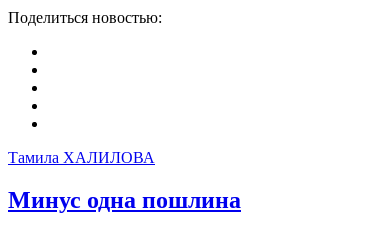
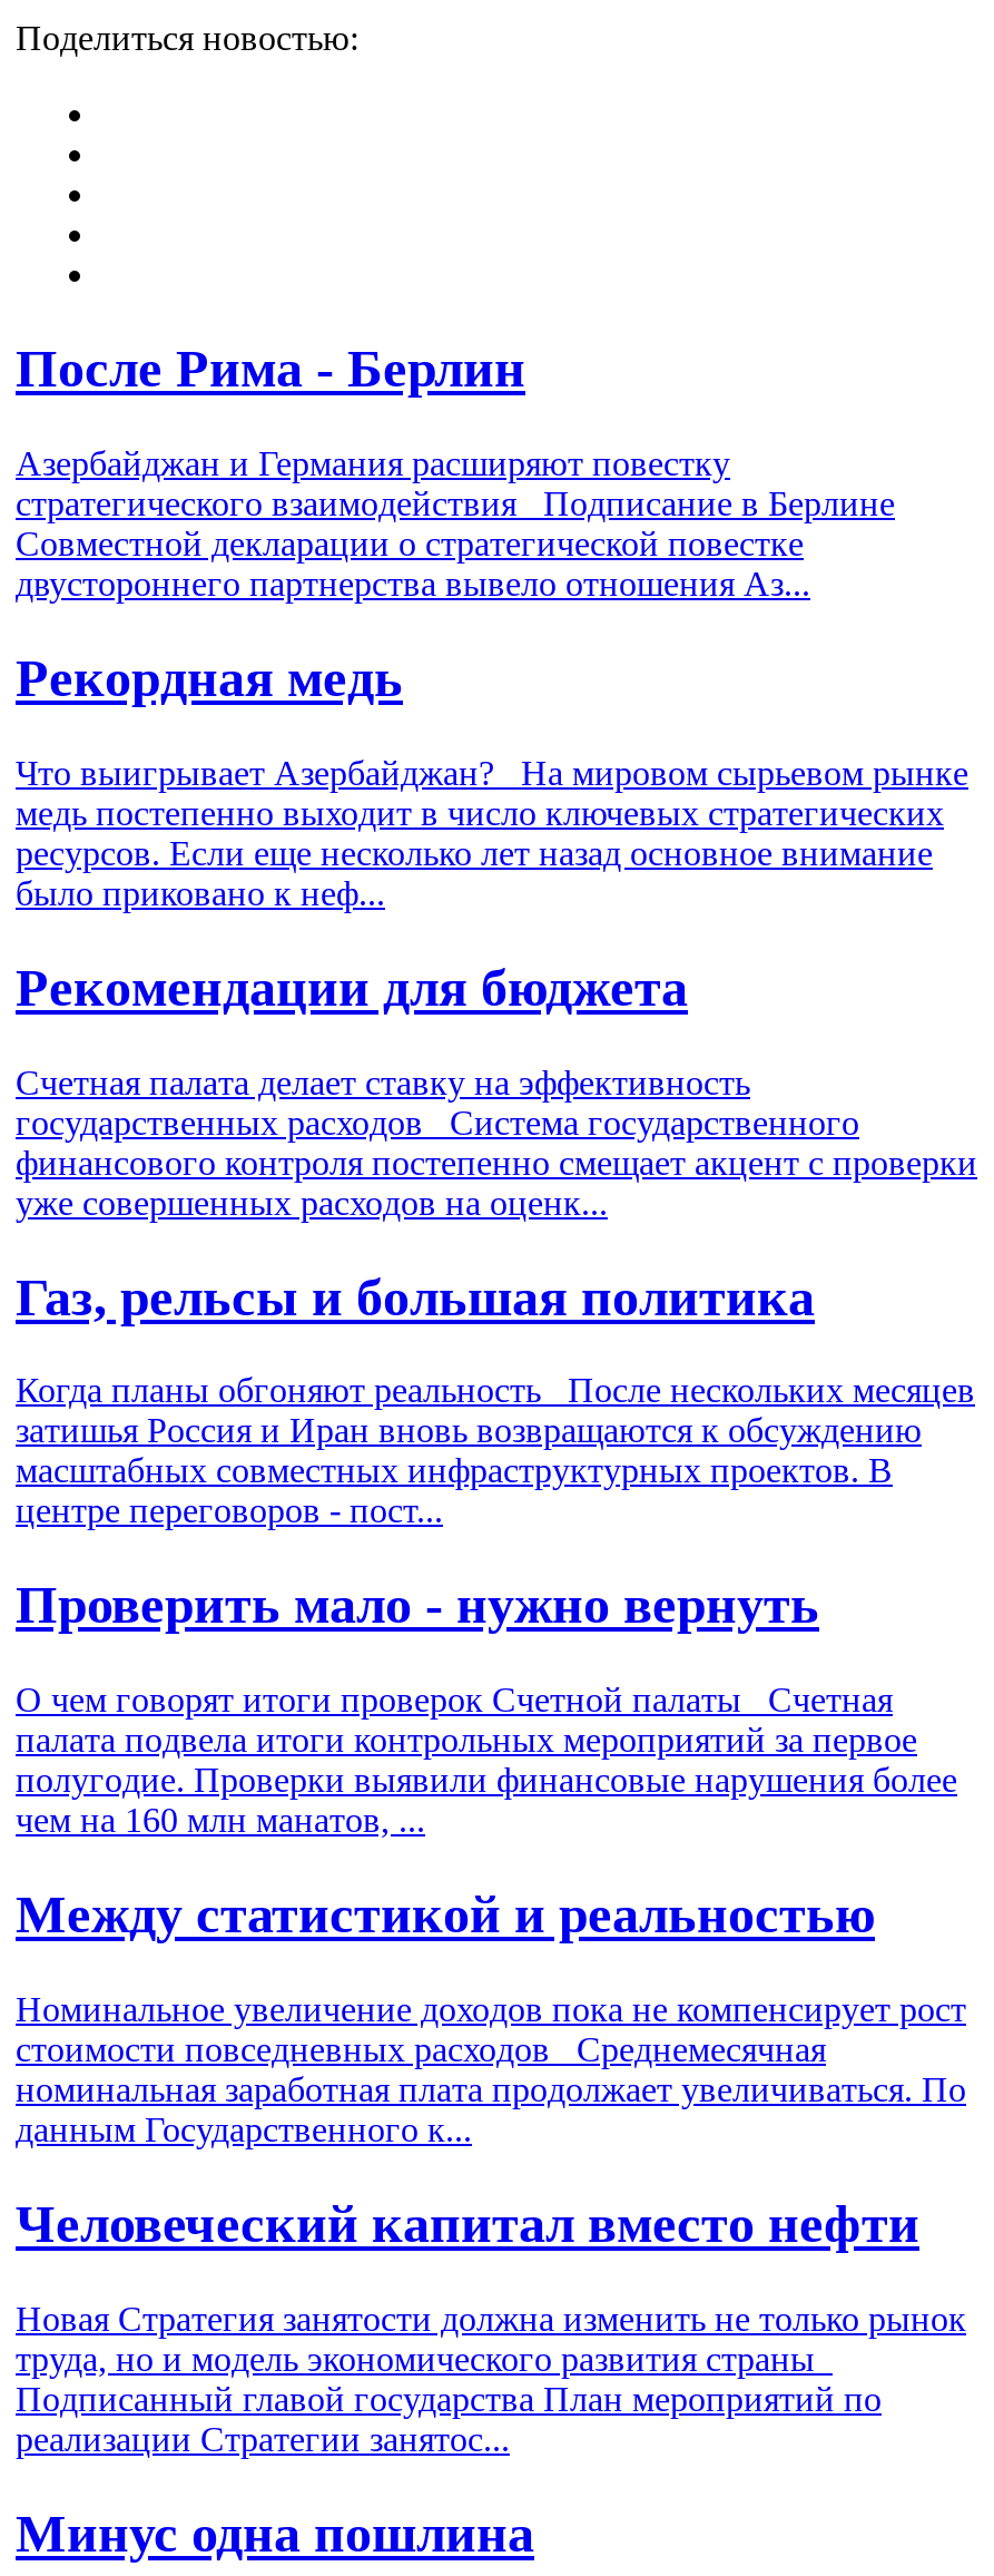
- Тамила ХАЛИЛОВА
+ После Рима - Берлин
+ Азербайджан и Германия расширяют повестку
+ стратегического взаимодействия Подписание в Берлине
+ Совместной декларации о стратегической повестке
+ двустороннего партнерства вывело отношения Аз...
+ Рекордная медь
+ Что выигрывает Азербайджан? На мировом сырьевом рынке
+ медь постепенно выходит в число ключевых стратегических
+ ресурсов. Если еще несколько лет назад основное внимание
+ было приковано к неф...
+ Рекомендации для бюджета
+ Счетная палата делает ставку на эффективность
+ государственных расходов Система государственного
+ финансового контроля постепенно смещает акцент с проверки
+ уже совершенных расходов на оценк...
+ Газ, рельсы и большая политика
+ Когда планы обгоняют реальность После нескольких месяцев
+ затишья Россия и Иран вновь возвращаются к обсуждению
+ масштабных совместных инфраструктурных проектов. В
+ центре переговоров - пост...
+ Проверить мало - нужно вернуть
+ О чем говорят итоги проверок Счетной палаты Счетная
+ палата подвела итоги контрольных мероприятий за первое
+ полугодие. Проверки выявили финансовые нарушения более
+ чем на 160 млн манатов, ...
+ Между статистикой и реальностью
+ Номинальное увеличение доходов пока не компенсирует рост
+ стоимости повседневных расходов Среднемесячная
+ номинальная заработная плата продолжает увеличиваться. По
+ данным Государственного к...
+ Человеческий капитал вместо нефти
+ Новая Стратегия занятости должна изменить не только рынок
+ труда, но и модель экономического развития страны
+ Подписанный главой государства План мероприятий по
+ реализации Стратегии занятос...
